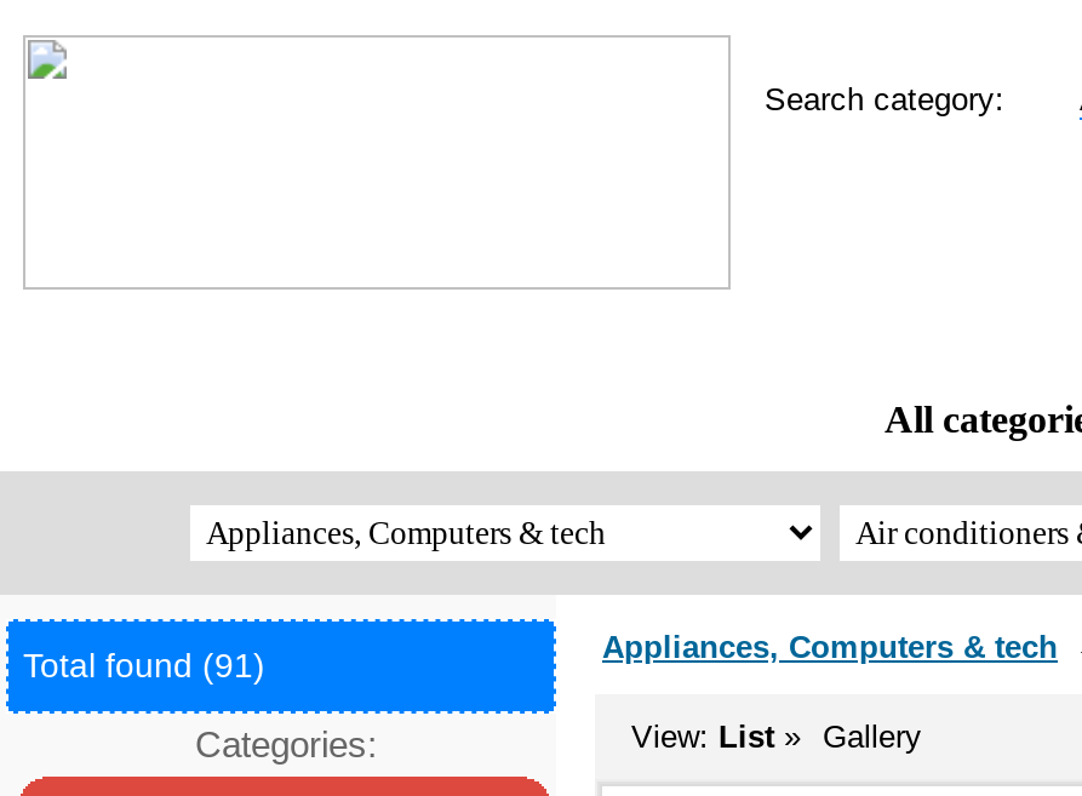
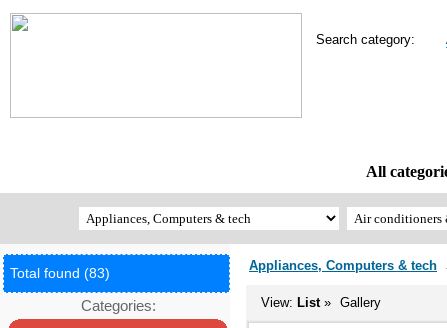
- Total found (91)
+ Total found (83)
